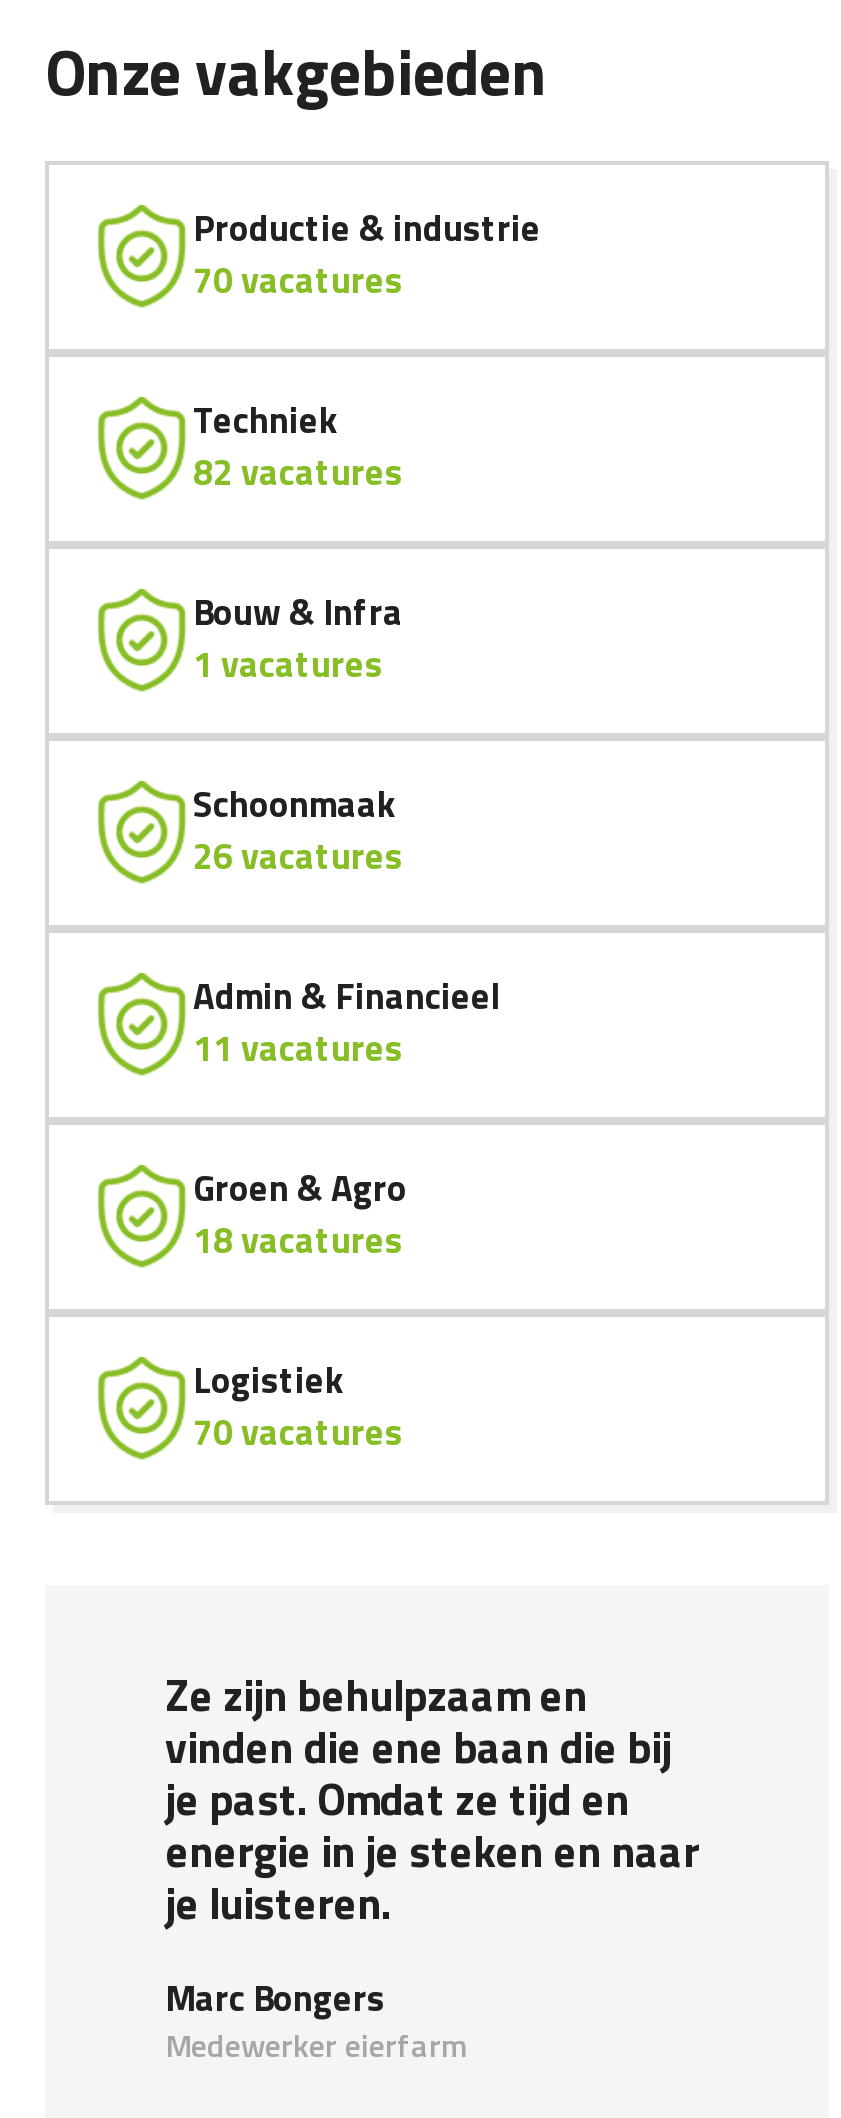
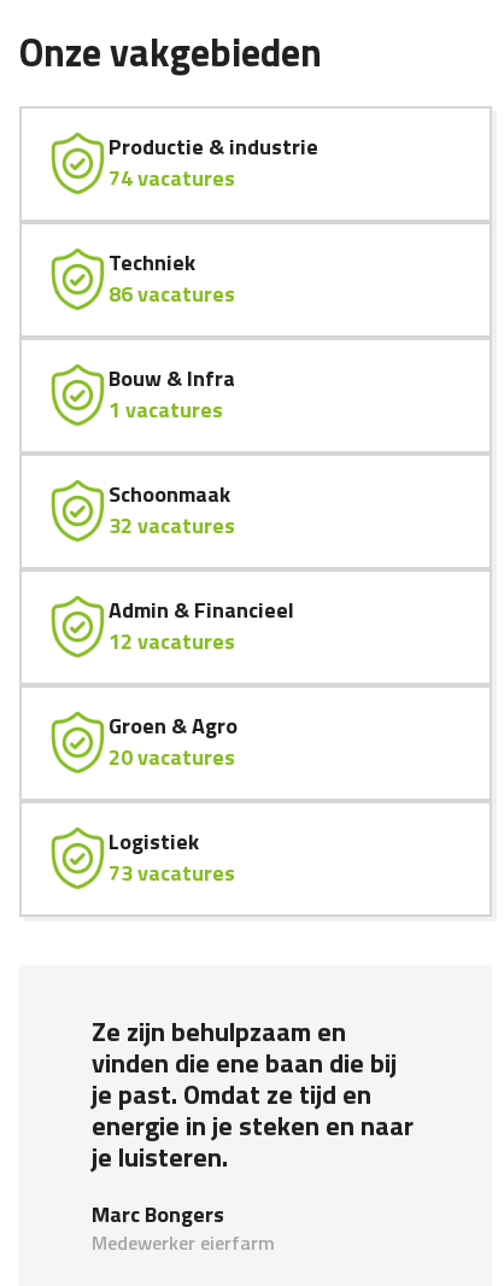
- 70 vacatures
+ 74 vacatures

- 82 vacatures
+ 86 vacatures

- 26 vacatures
+ 32 vacatures

- 11 vacatures
+ 12 vacatures

- 18 vacatures
+ 20 vacatures

- 70 vacatures
+ 73 vacatures
